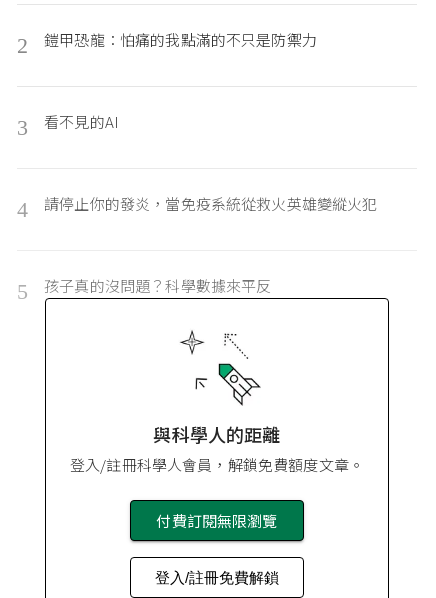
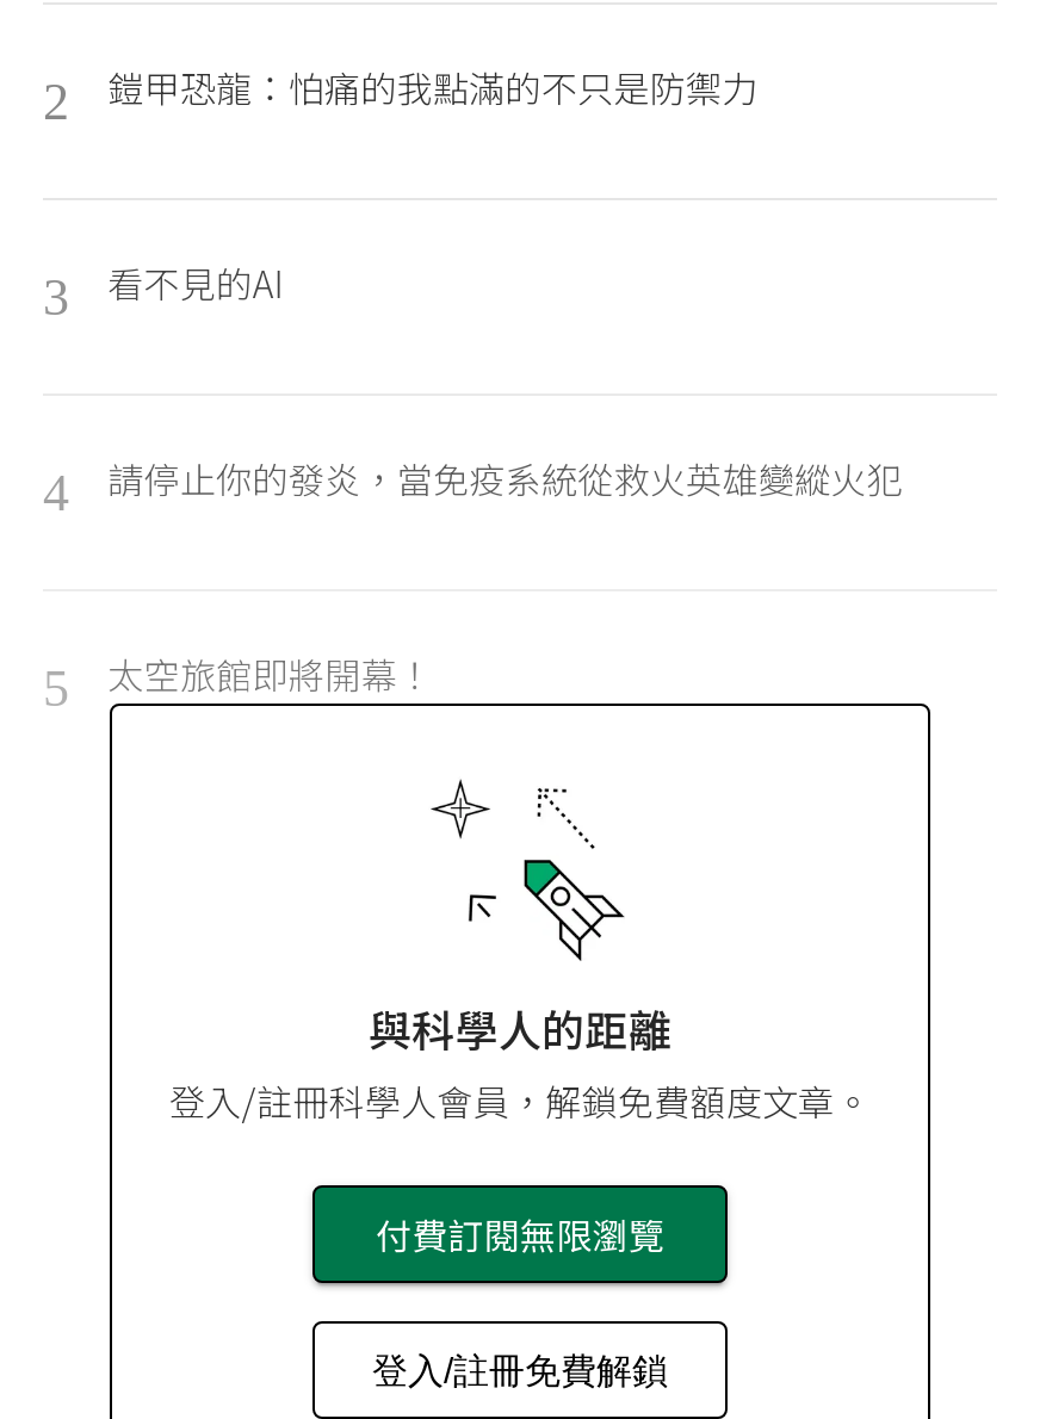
- 孩子真的沒問題？科學數據來平反
+ 太空旅館即將開幕！
